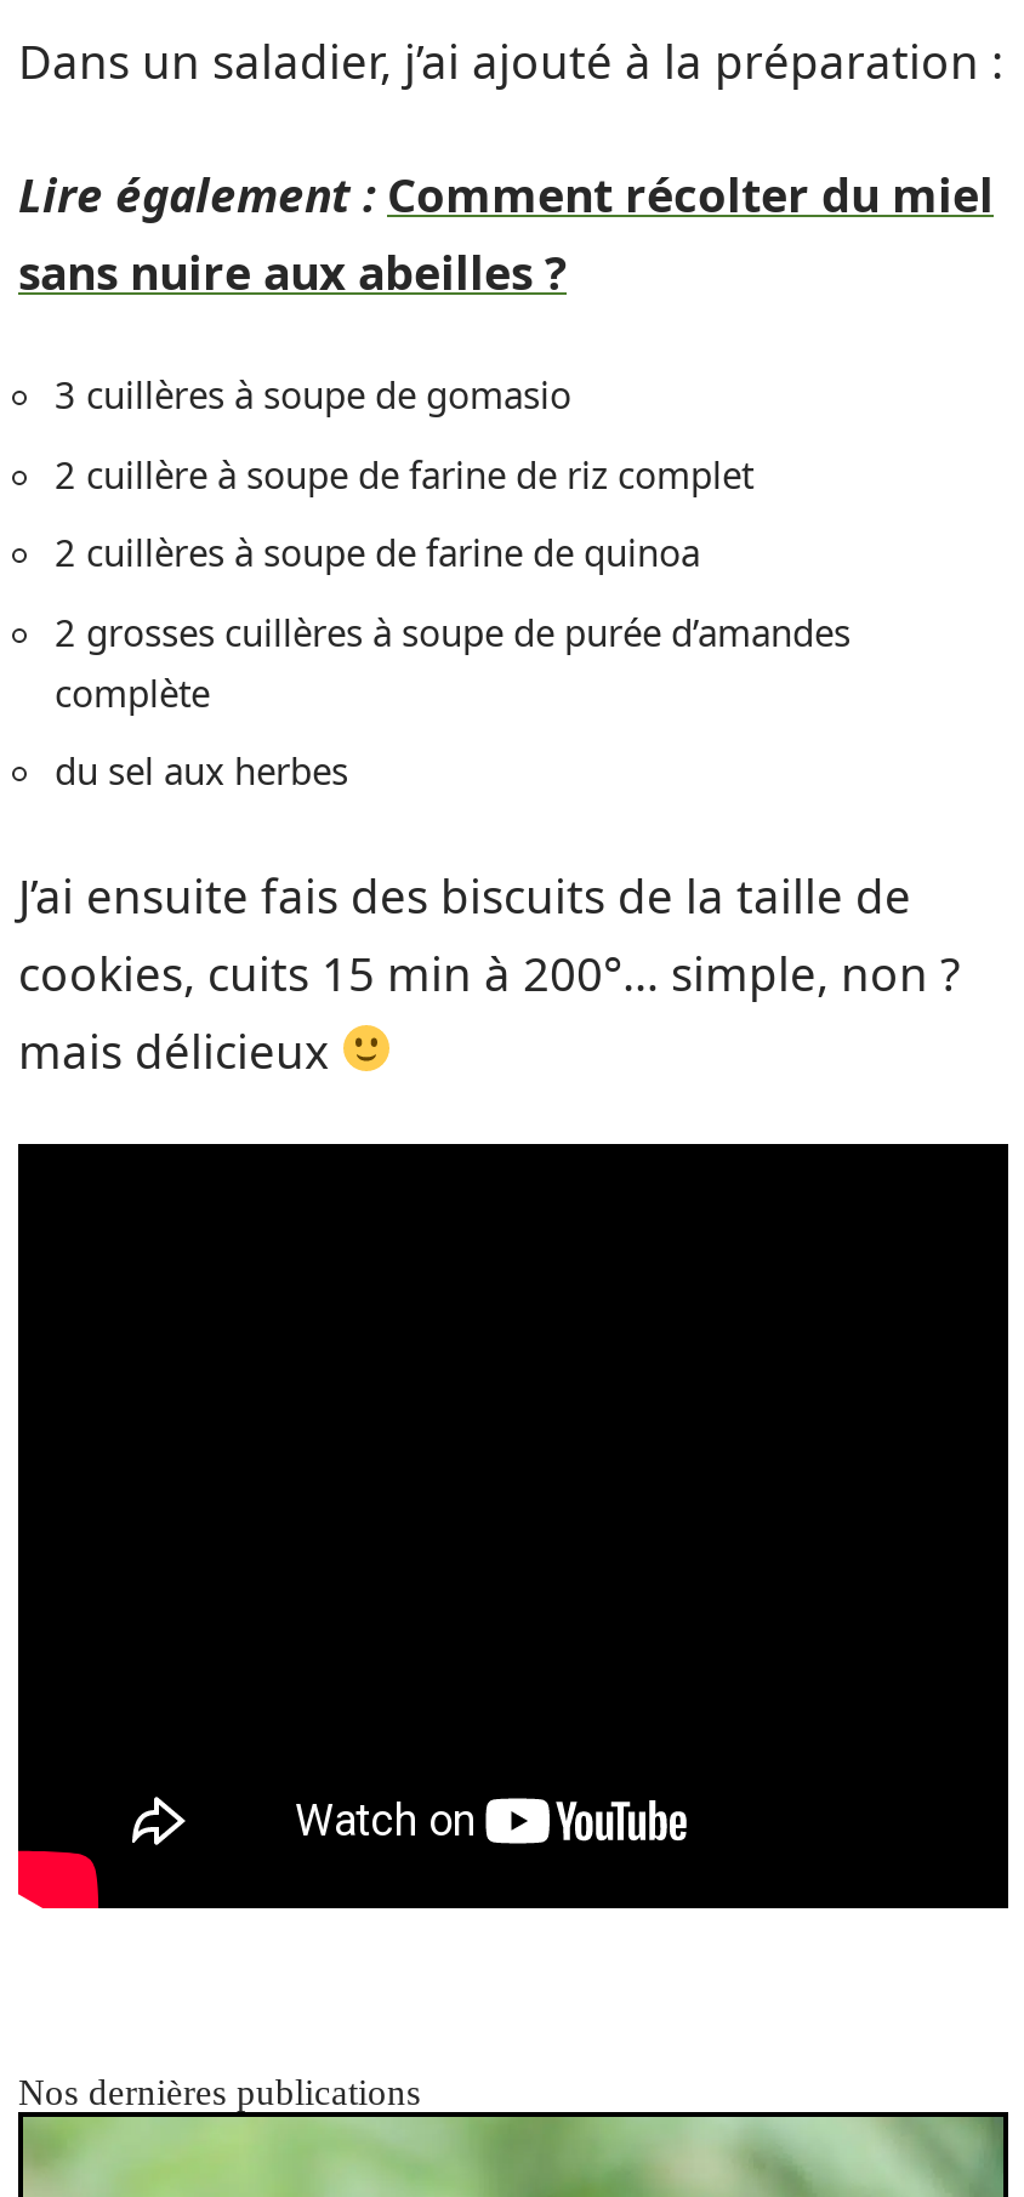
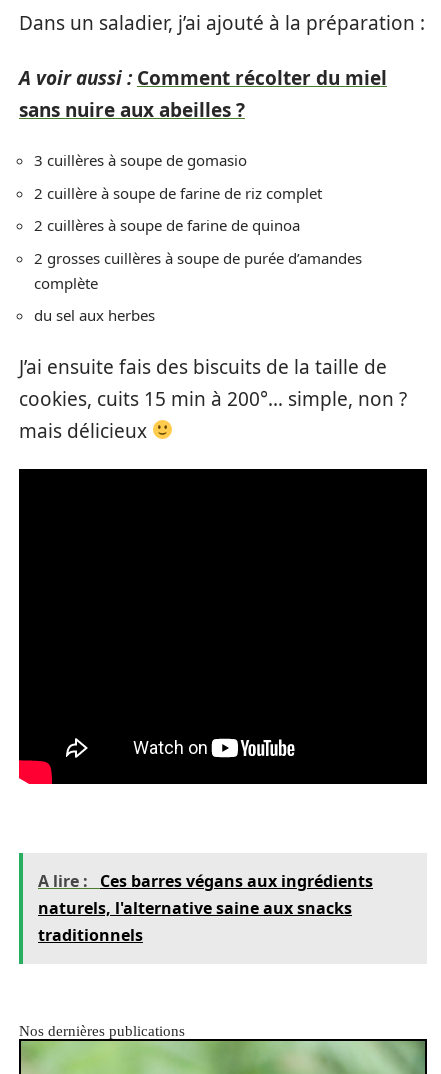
- Lire également : Comment récolter du miel
+ A voir aussi : Comment récolter du miel

+ [image]
+ A lire : Ces barres végans aux ingrédients
+ naturels, l'alternative saine aux snacks
+ traditionnels
